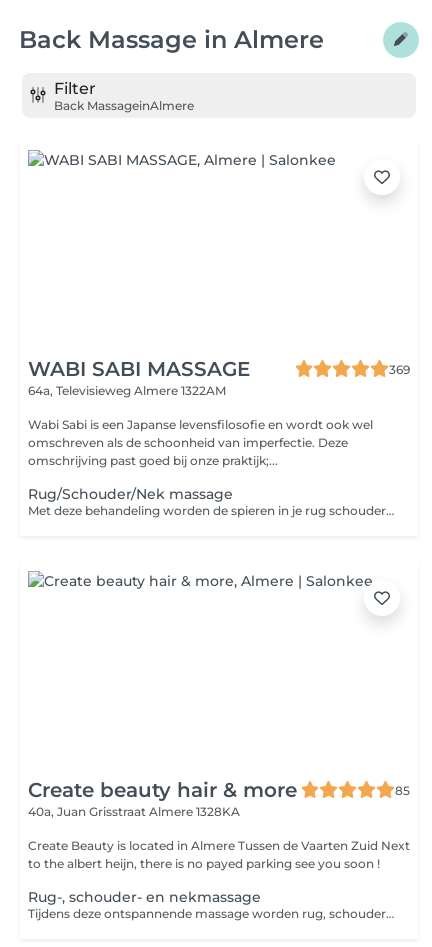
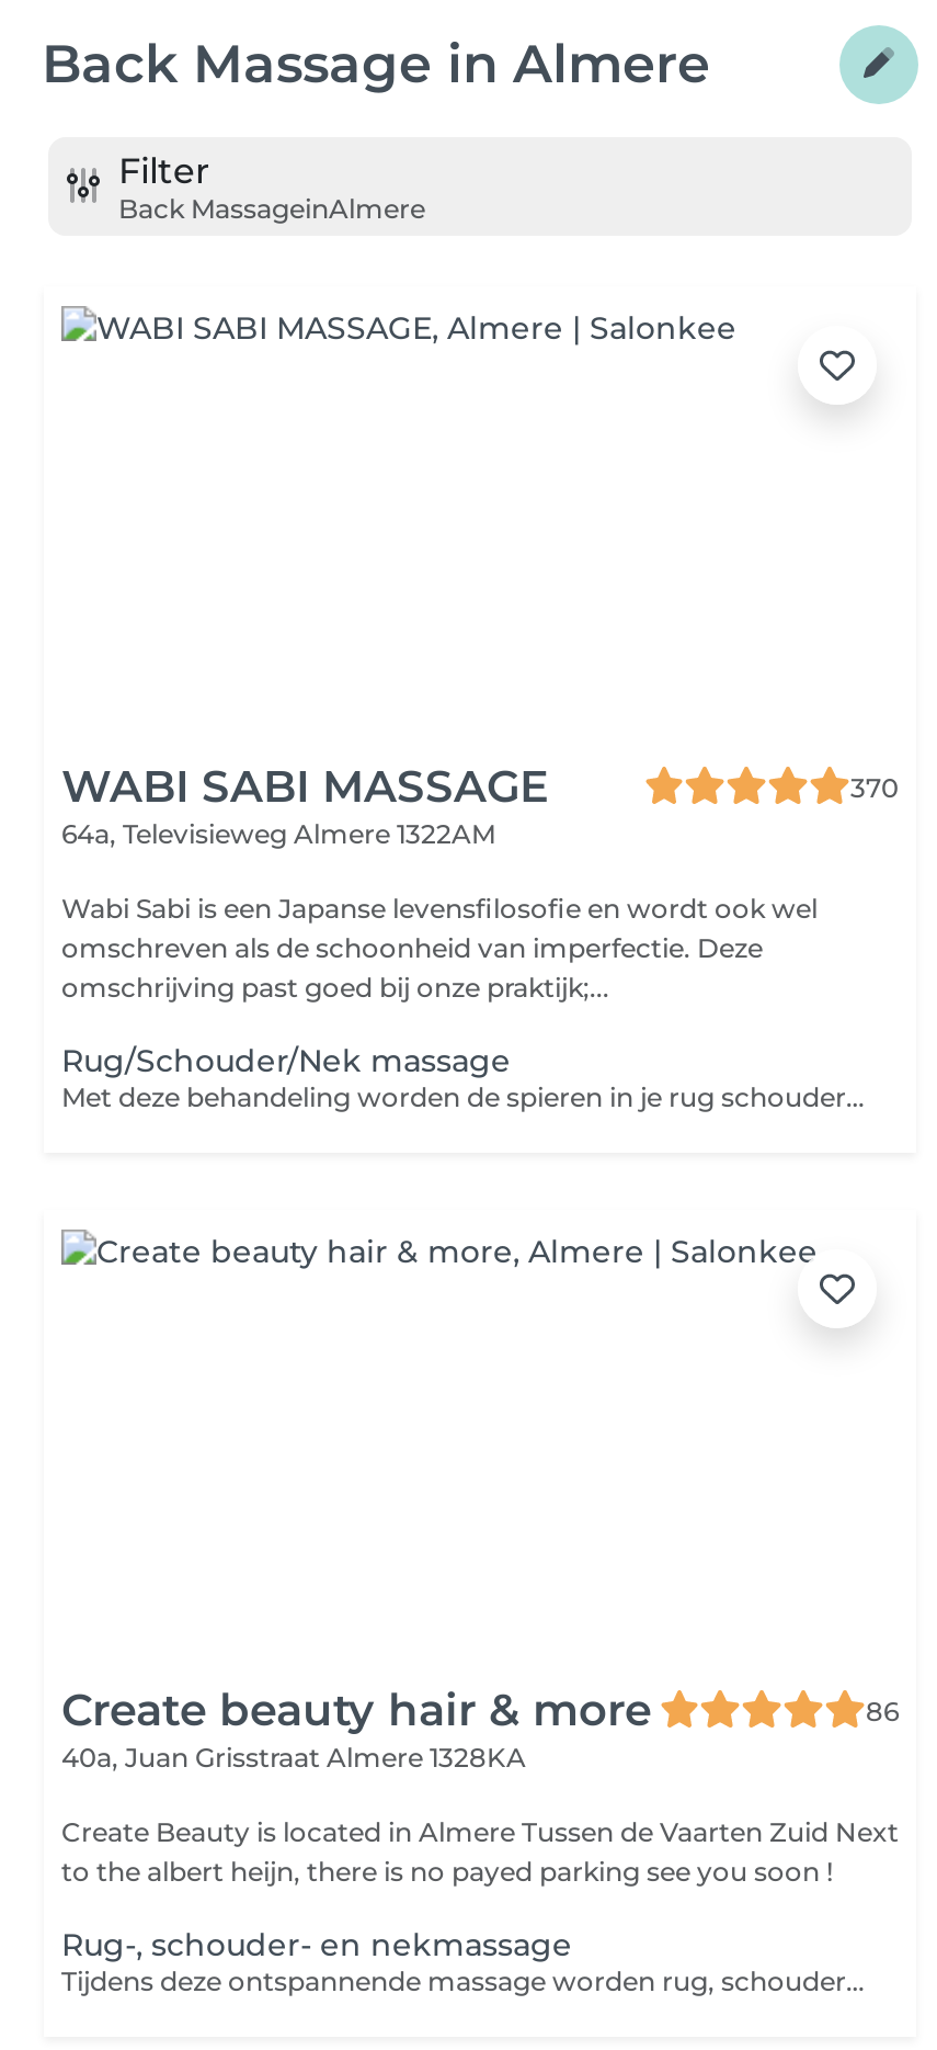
- 369
+ 370

- 85
+ 86
